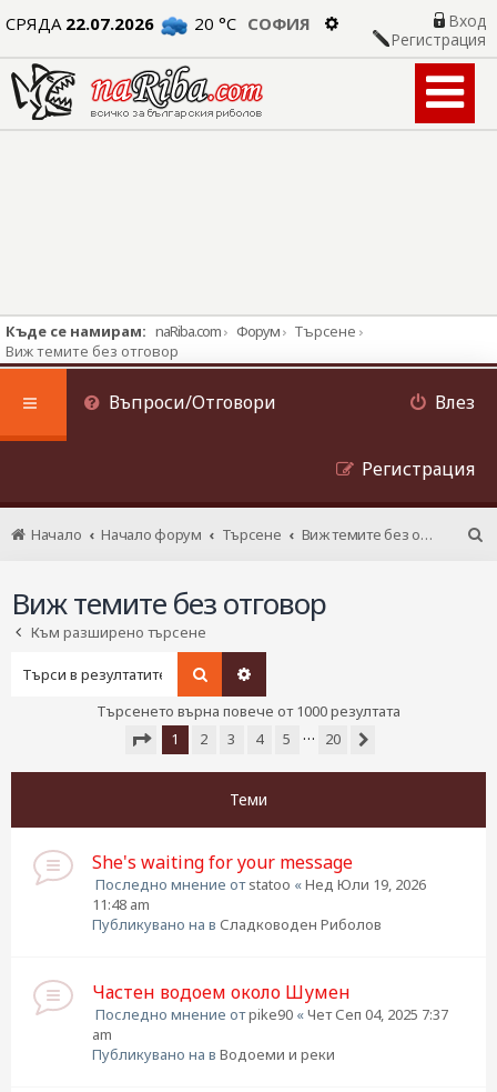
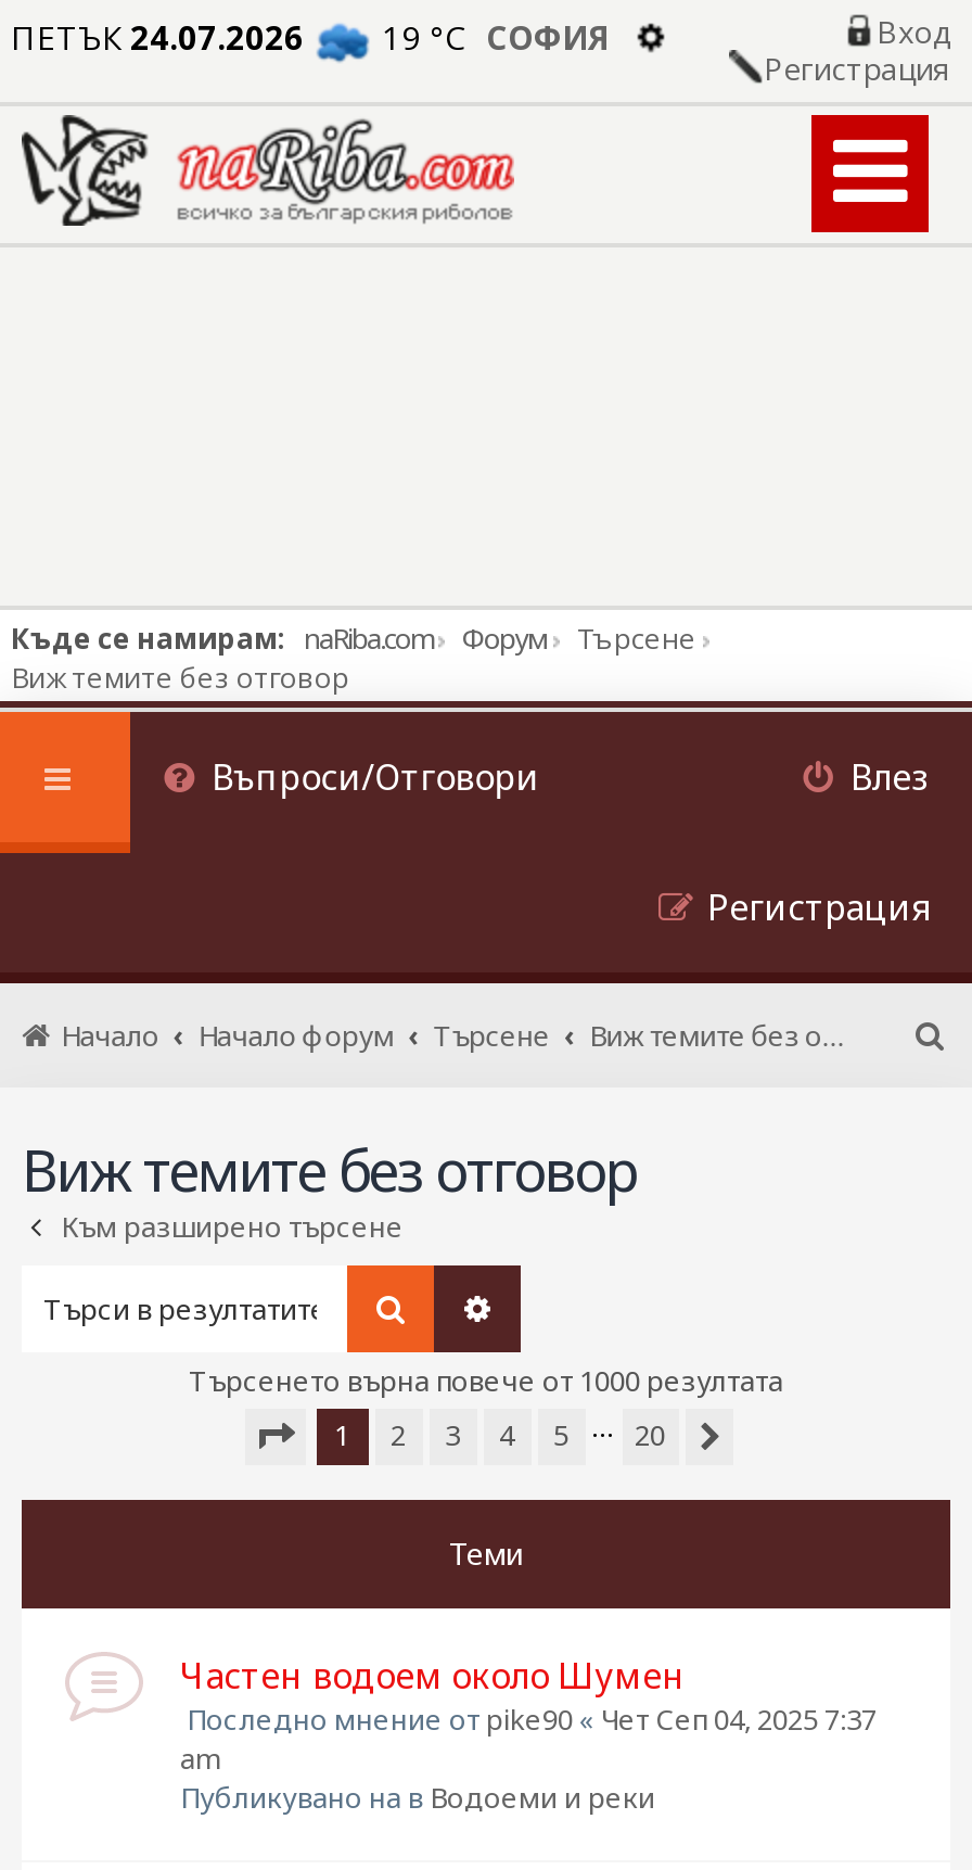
- СРЯДА 22.07.2026
- 20 °C СОФИЯ
+ ПЕТЪК 24.07.2026
+ 19 °C СОФИЯ

- She's waiting for your message
- Последно мнение от statoo «Нед Юли 19, 2026
- 11:48 am
- Публикувано на в Сладководен Риболов
